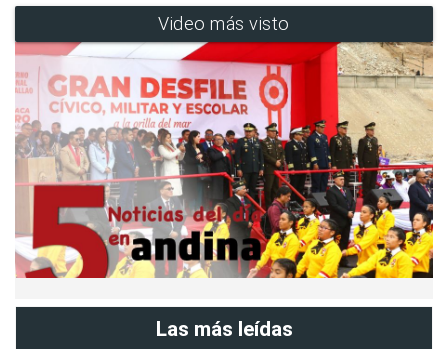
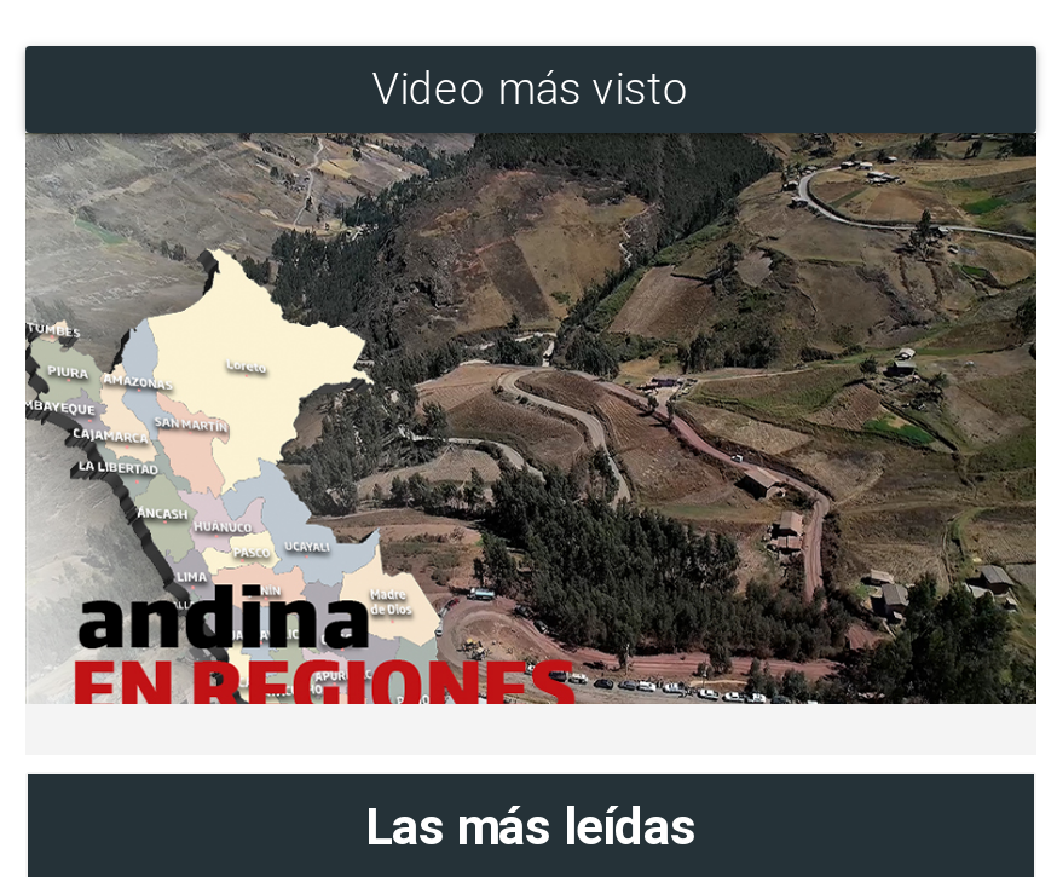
- [image]
+ [image]
